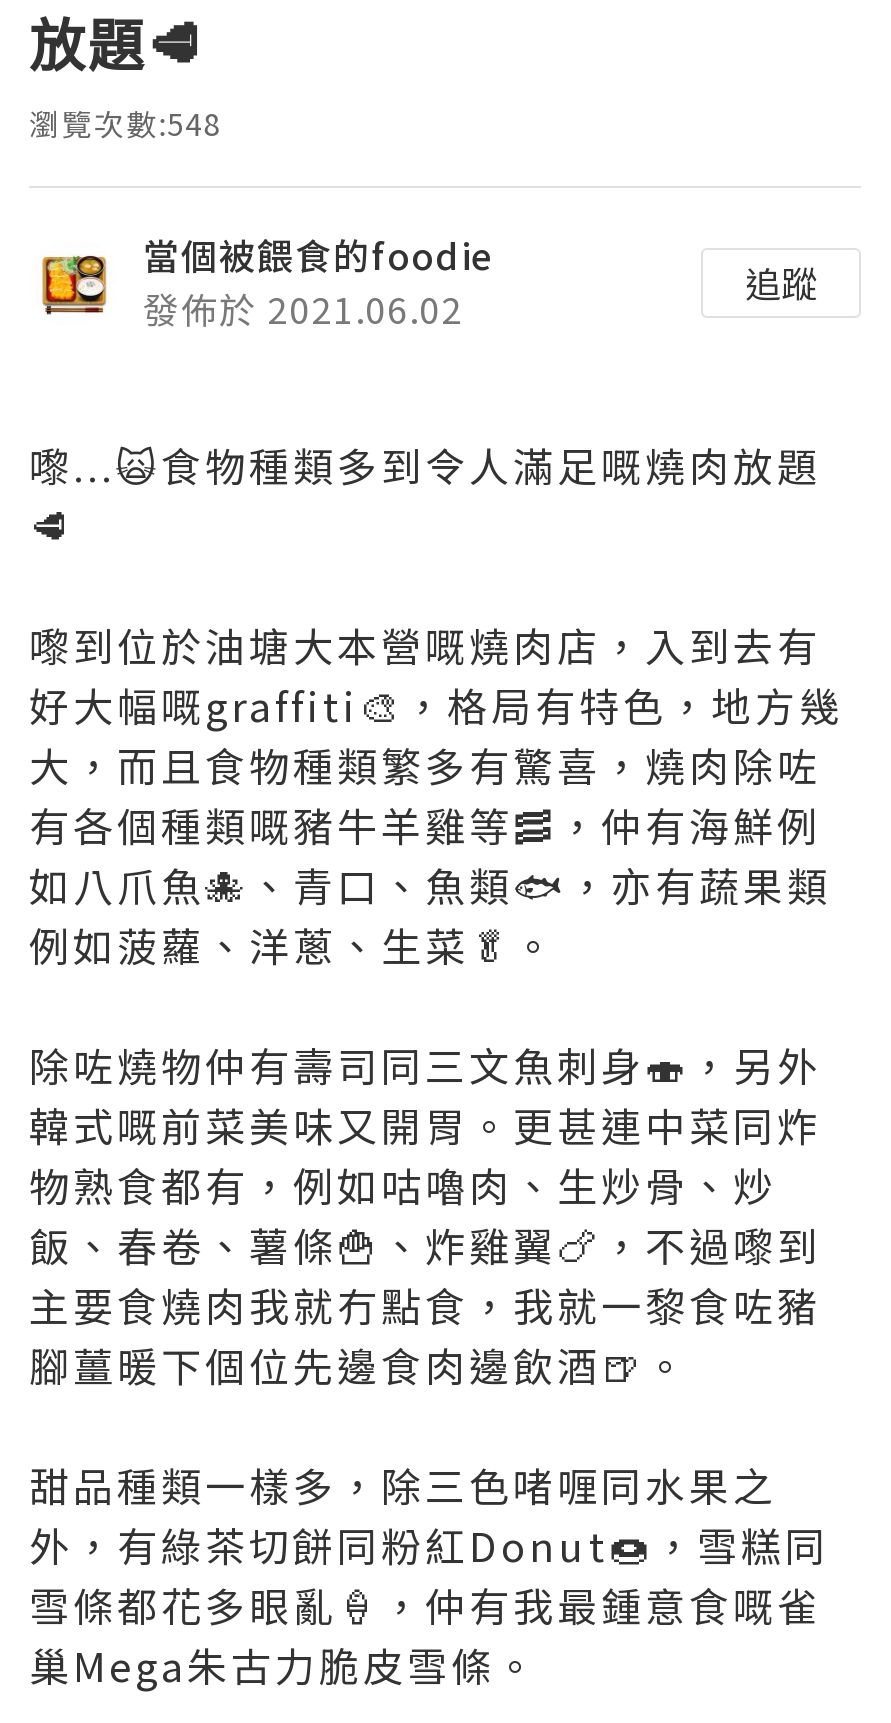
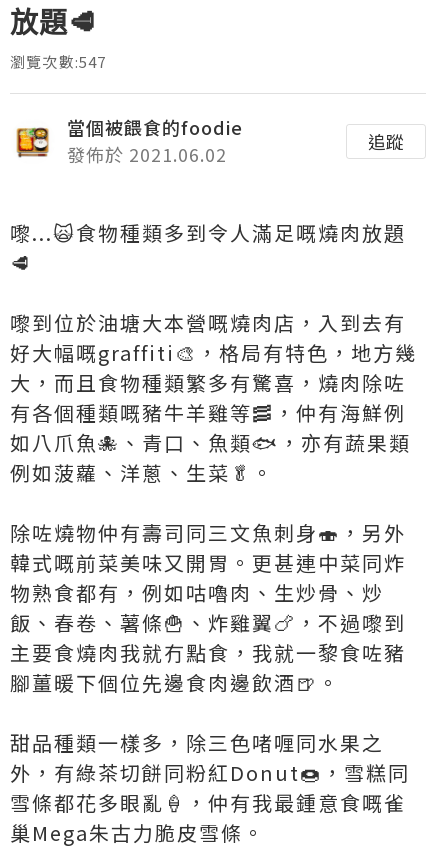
- 瀏覽次數:548
+ 瀏覽次數:547
